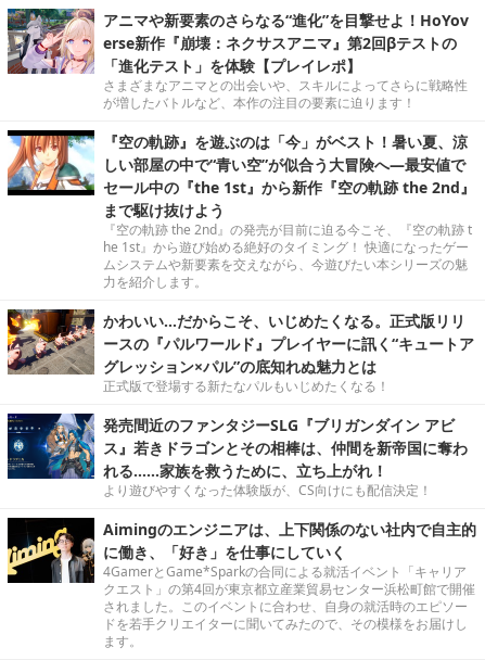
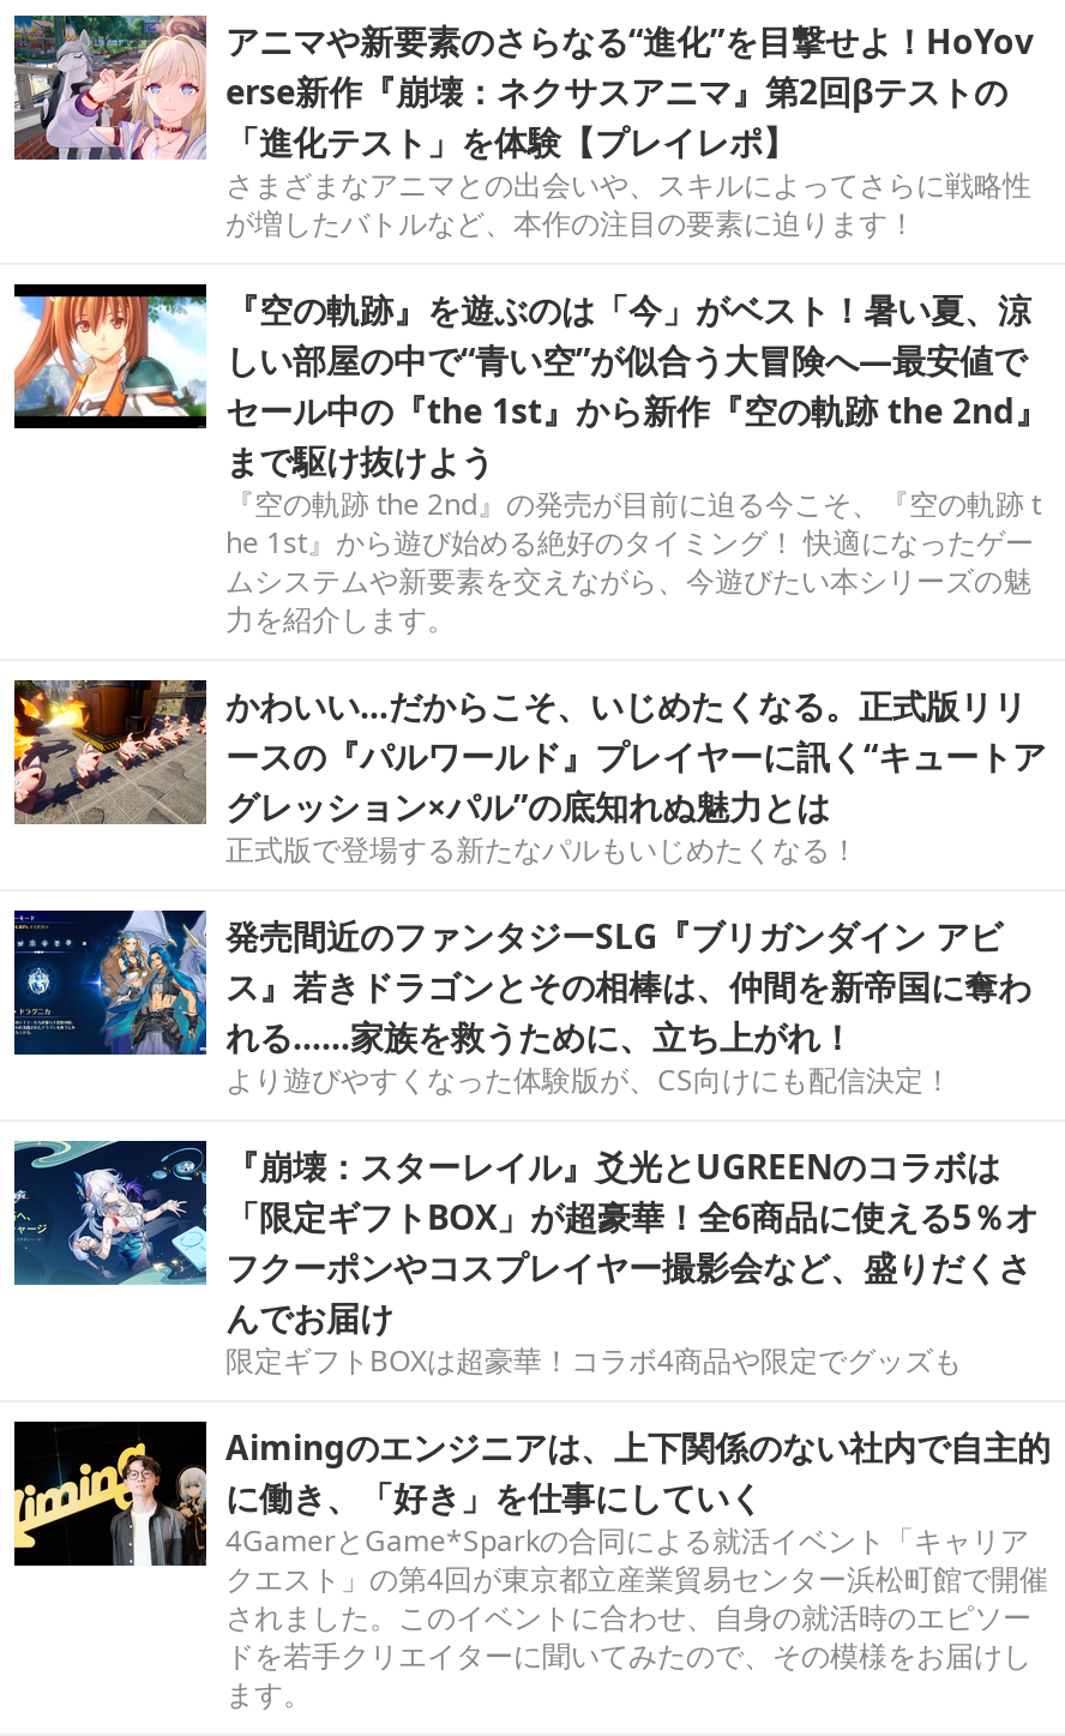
+ [image]
+ 『崩壊：スターレイル』爻光とUGREENのコラボは
+ 「限定ギフトBOX」が超豪華！全6商品に使える5％オ
+ フクーポンやコスプレイヤー撮影会など、盛りだくさ
+ んでお届け
+ 限定ギフトBOXは超豪華！コラボ4商品や限定でグッズも
